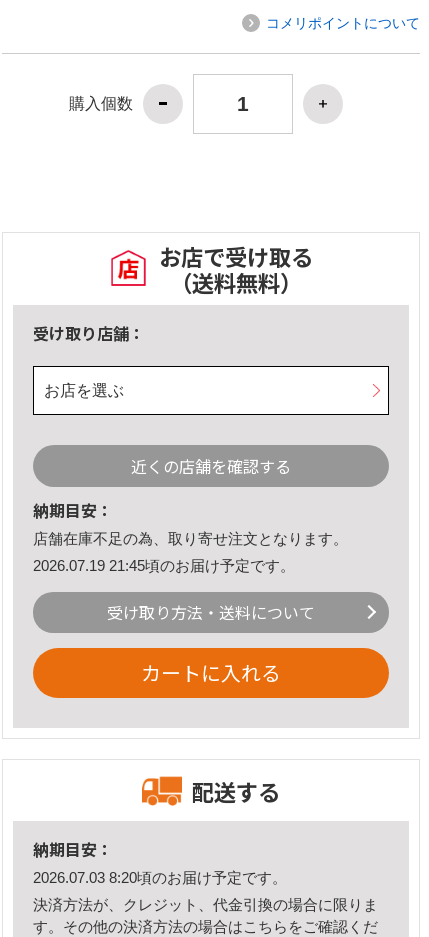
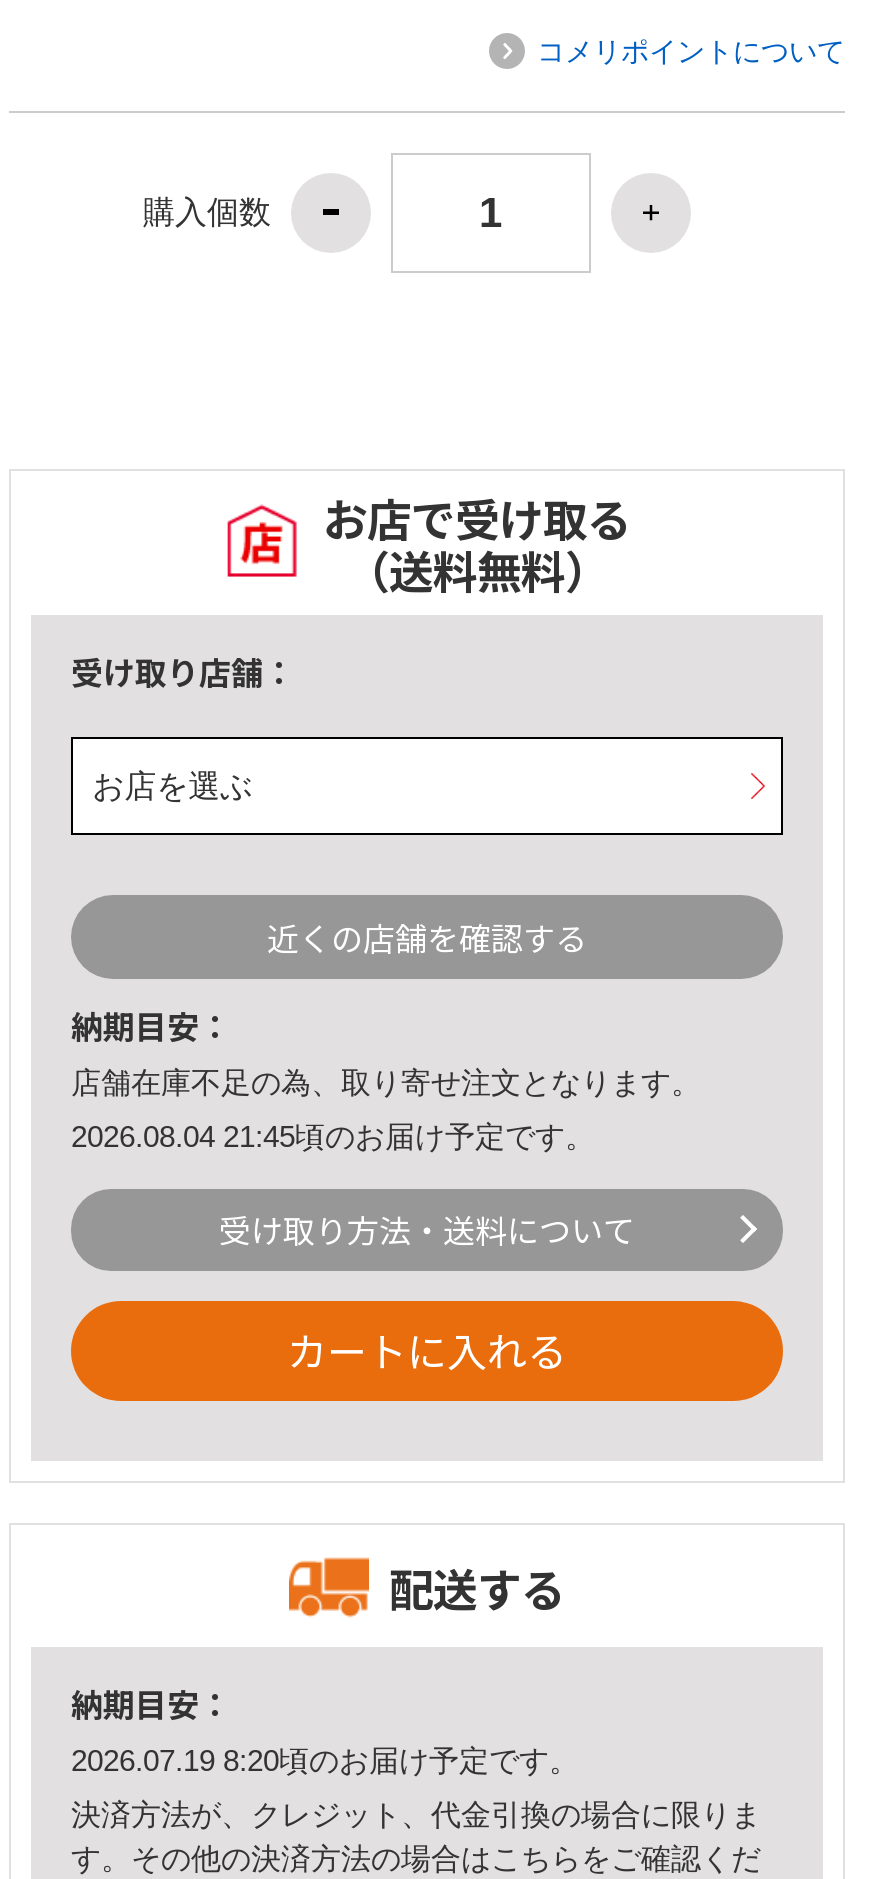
- 2026.07.19 21:45頃のお届け予定です。
+ 2026.08.04 21:45頃のお届け予定です。

- 2026.07.03 8:20頃のお届け予定です。
+ 2026.07.19 8:20頃のお届け予定です。
